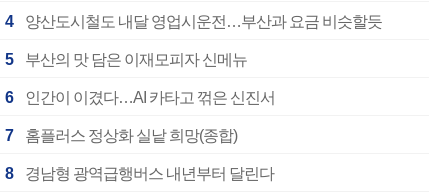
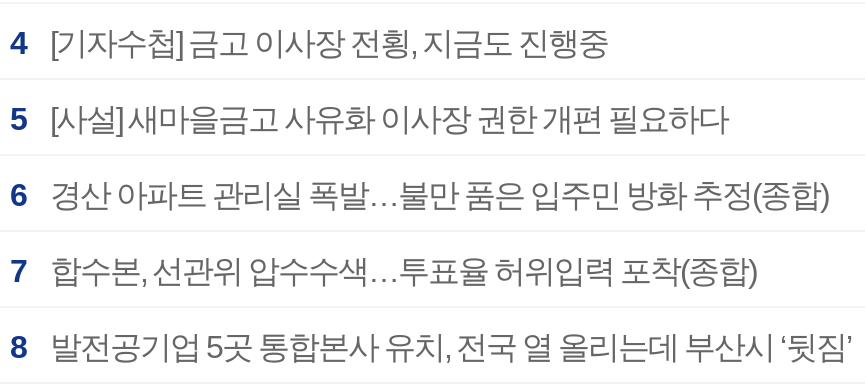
- 양산도시철도 내달 영업시운전…부산과 요금 비슷할듯
+ [기자수첩] 금고 이사장 전횡, 지금도 진행중

- 부산의 맛 담은 이재모피자 신메뉴
+ [사설] 새마을금고 사유화 이사장 권한 개편 필요하다

- 인간이 이겼다…AI 카타고 꺾은 신진서
+ 경산 아파트 관리실 폭발…불만 품은 입주민 방화 추정(종합)

- 홈플러스 정상화 실낱 희망(종합)
+ 합수본, 선관위 압수수색…투표율 허위입력 포착(종합)

- 경남형 광역급행버스 내년부터 달린다
+ 발전공기업 5곳 통합본사 유치, 전국 열 올리는데 부산시 ‘뒷짐’
